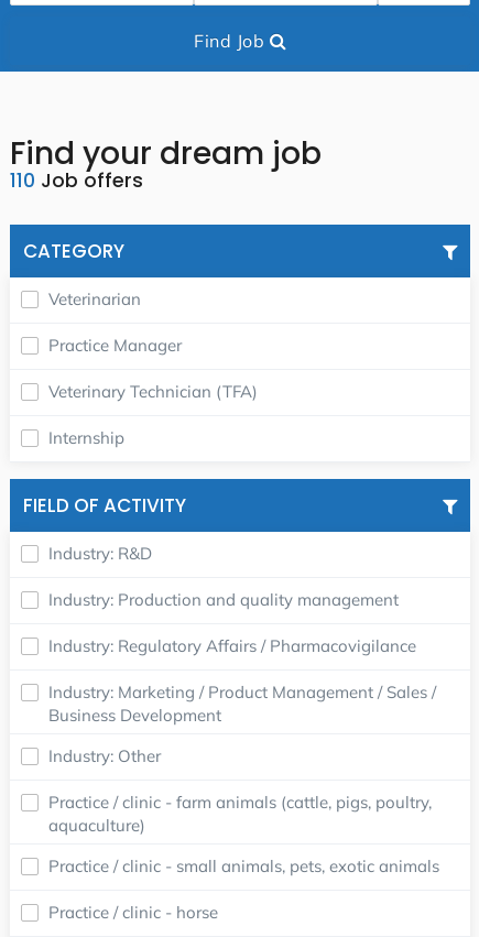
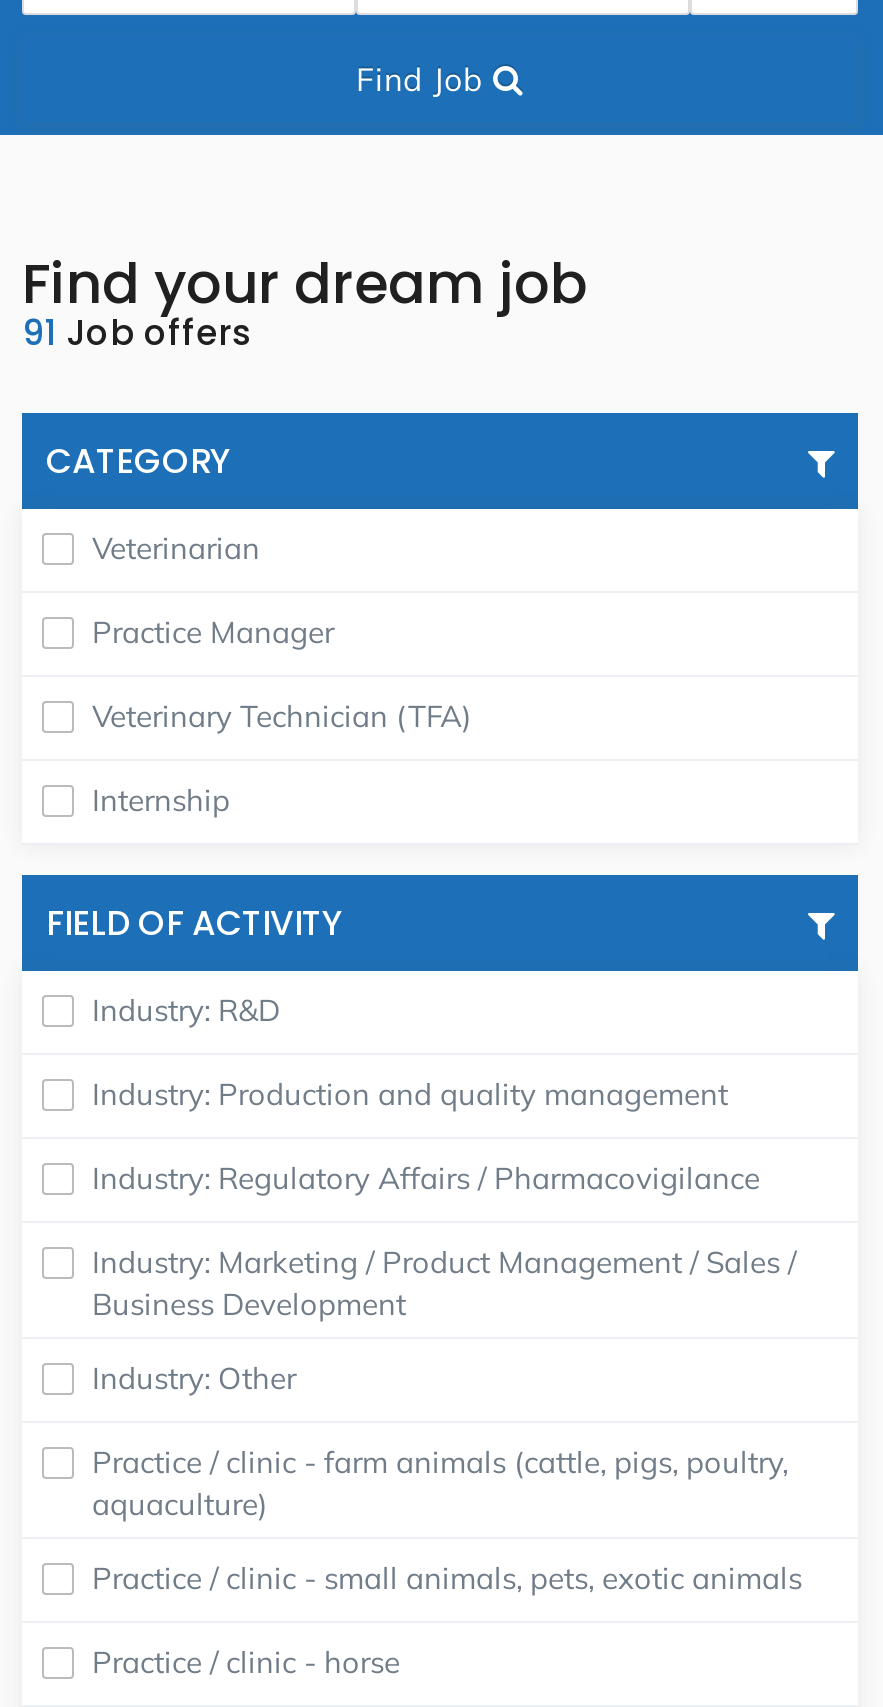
- 110 Job offers
+ 91 Job offers
